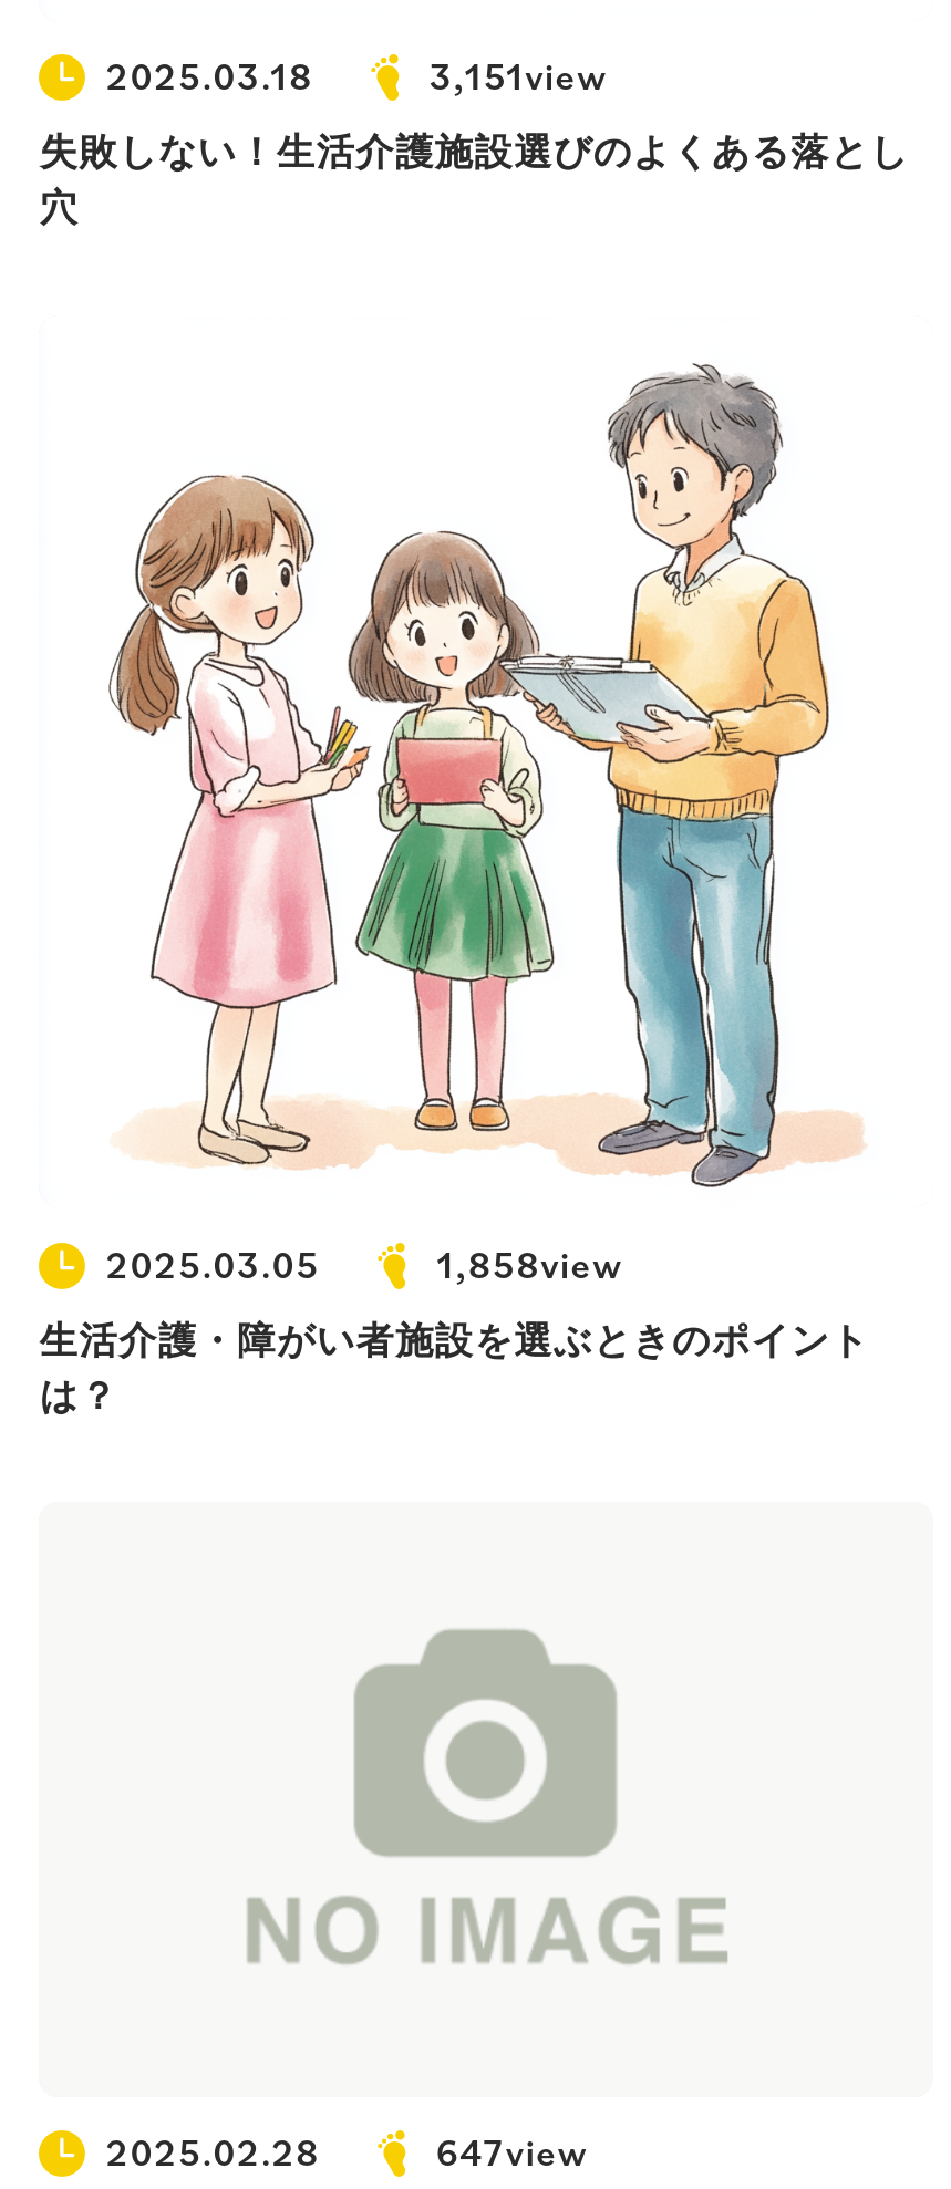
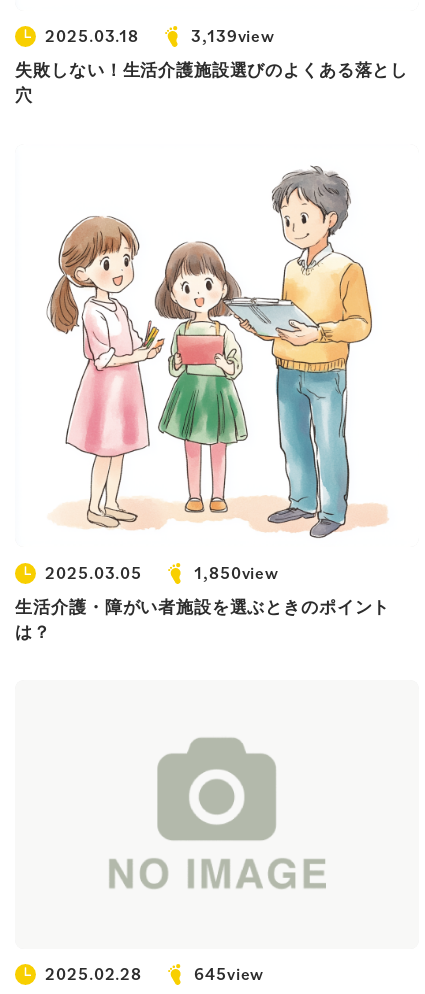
- 3,151view
+ 3,139view

- 1,858view
+ 1,850view

- 647view
+ 645view
